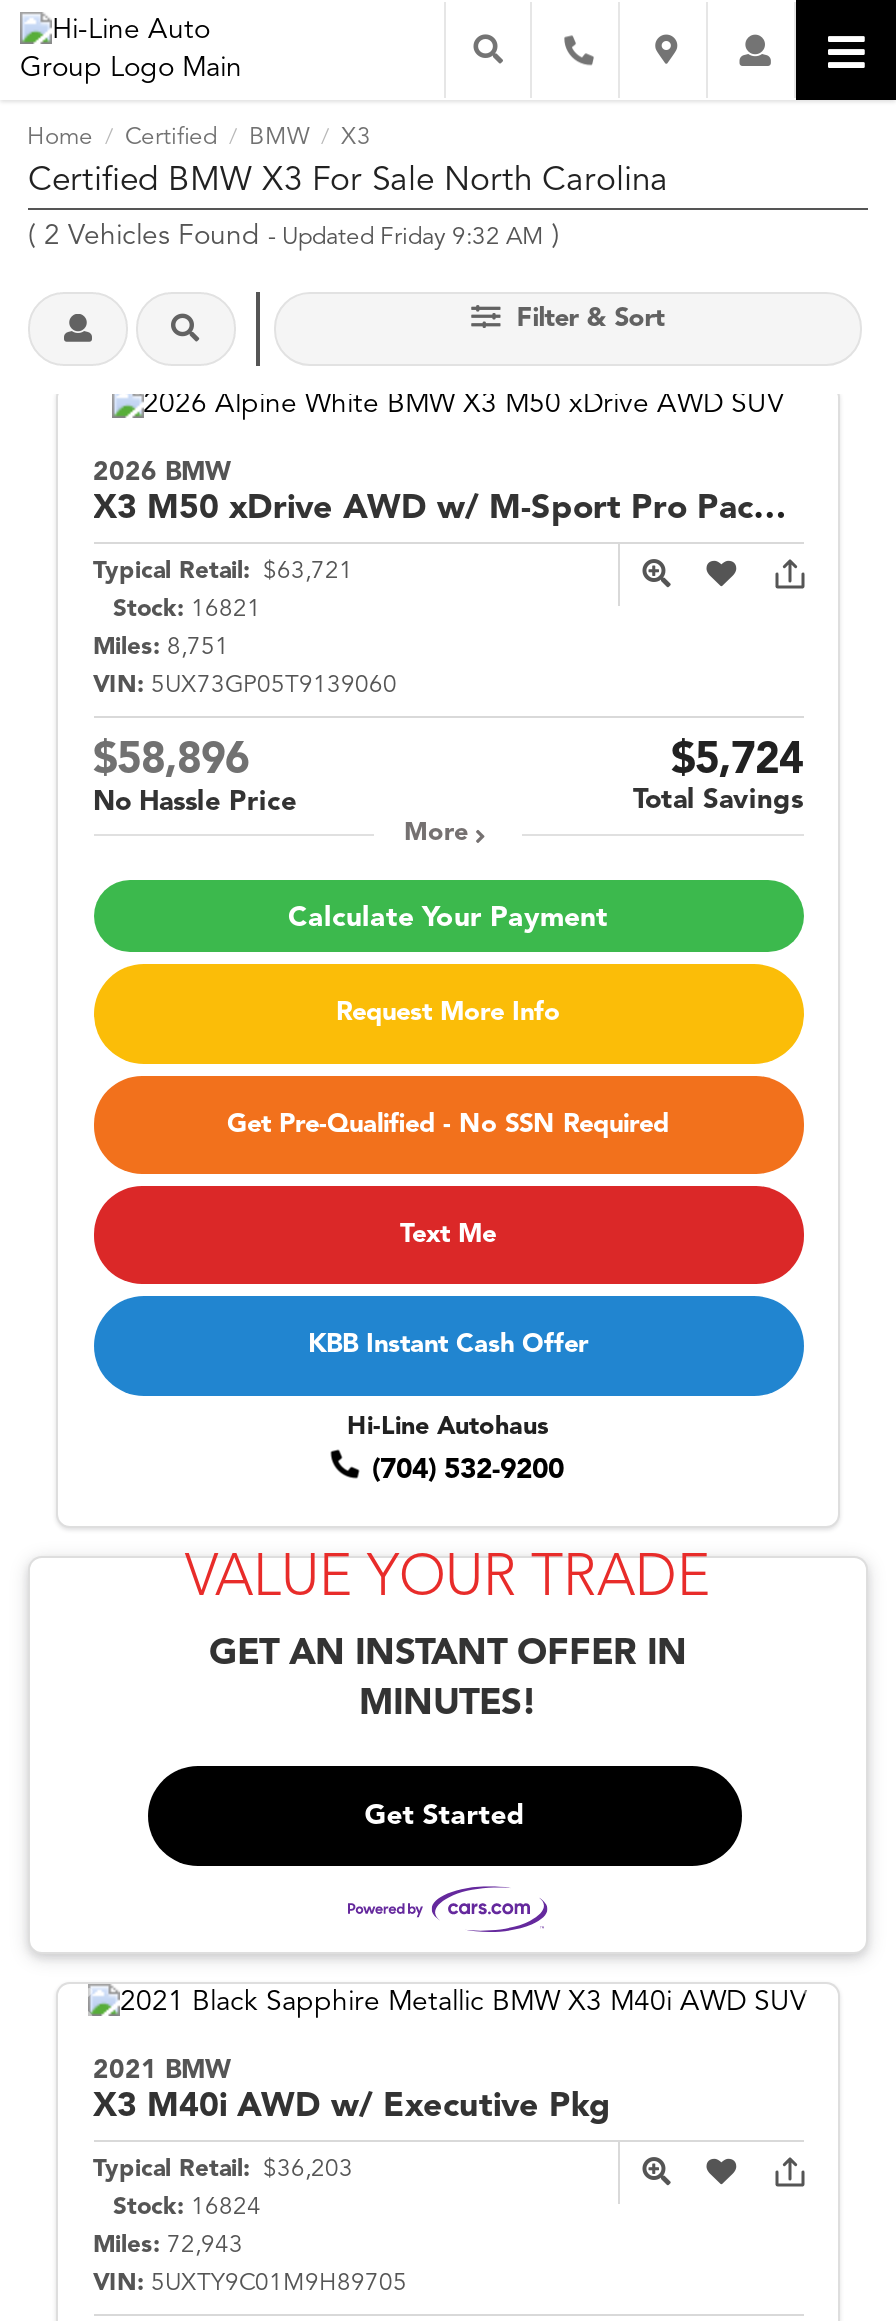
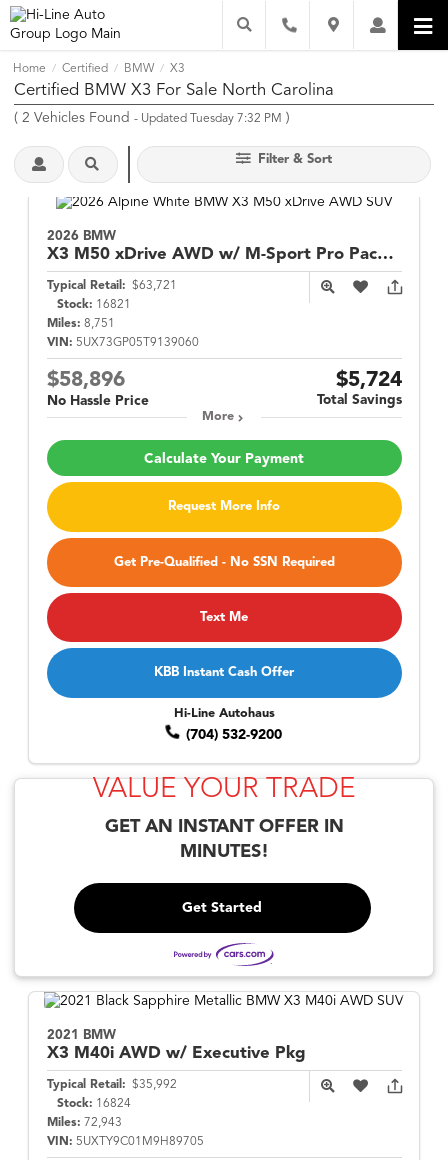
- (2 Vehicles Found - Updated Friday 9:32 AM)
+ (2 Vehicles Found - Updated Tuesday 7:32 PM)

- Typical Retail: $36,203
+ Typical Retail: $35,992
